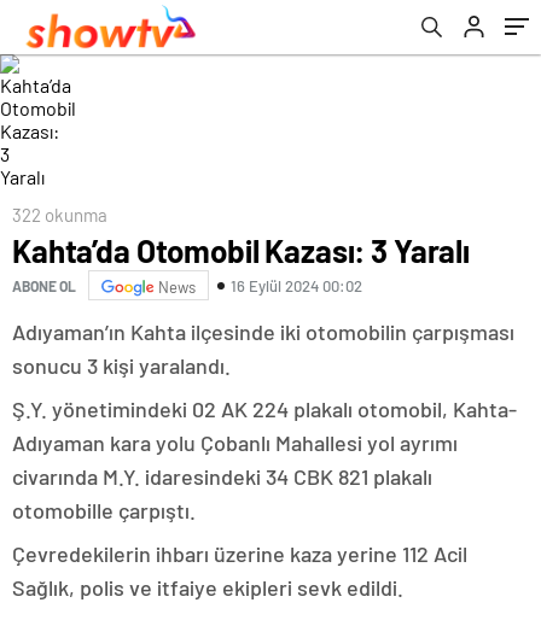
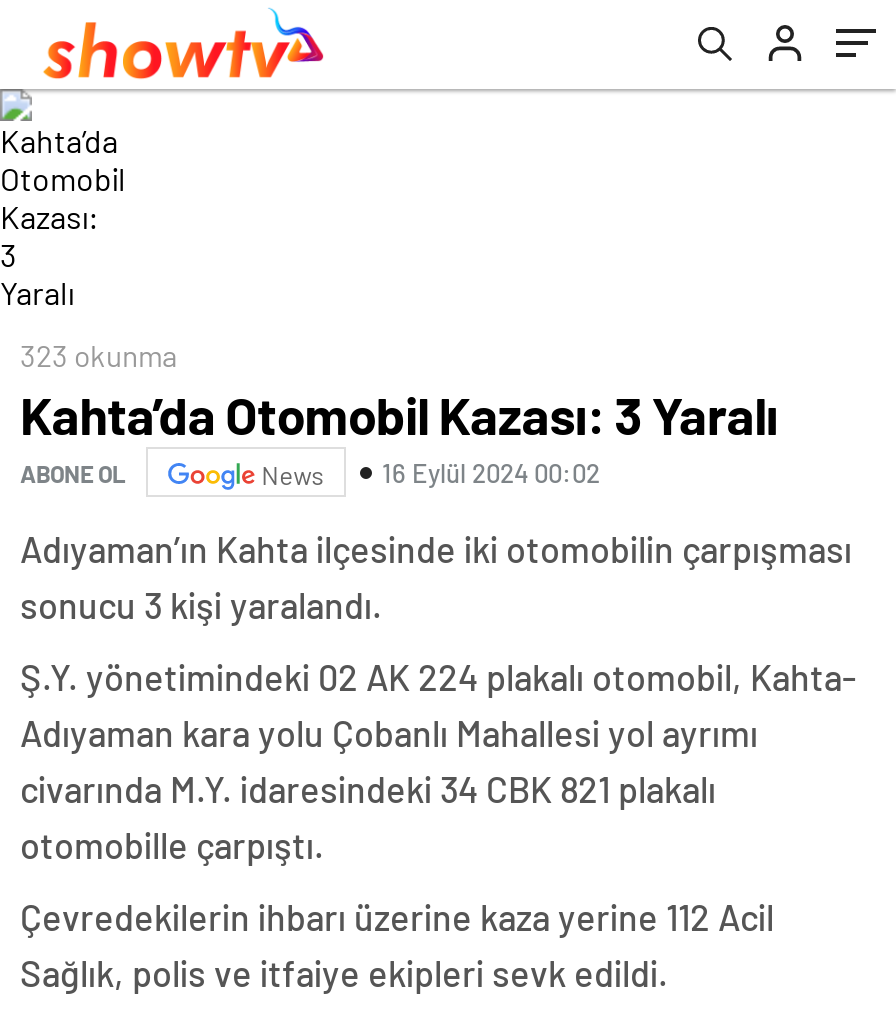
- 322 okunma
+ 323 okunma
